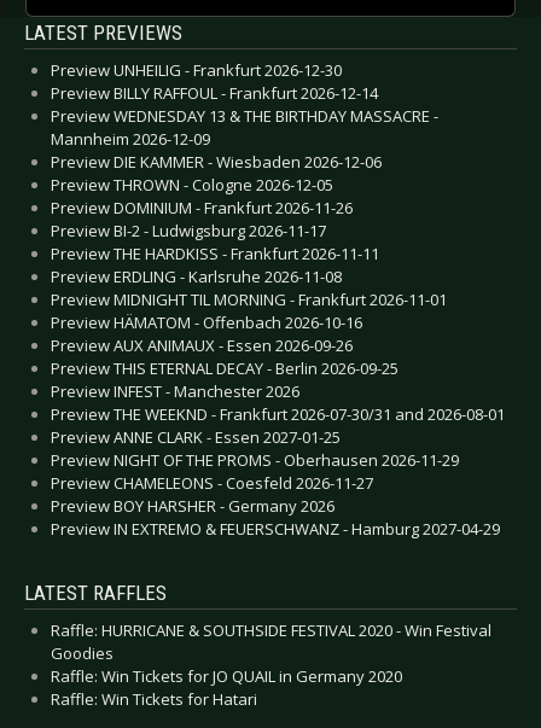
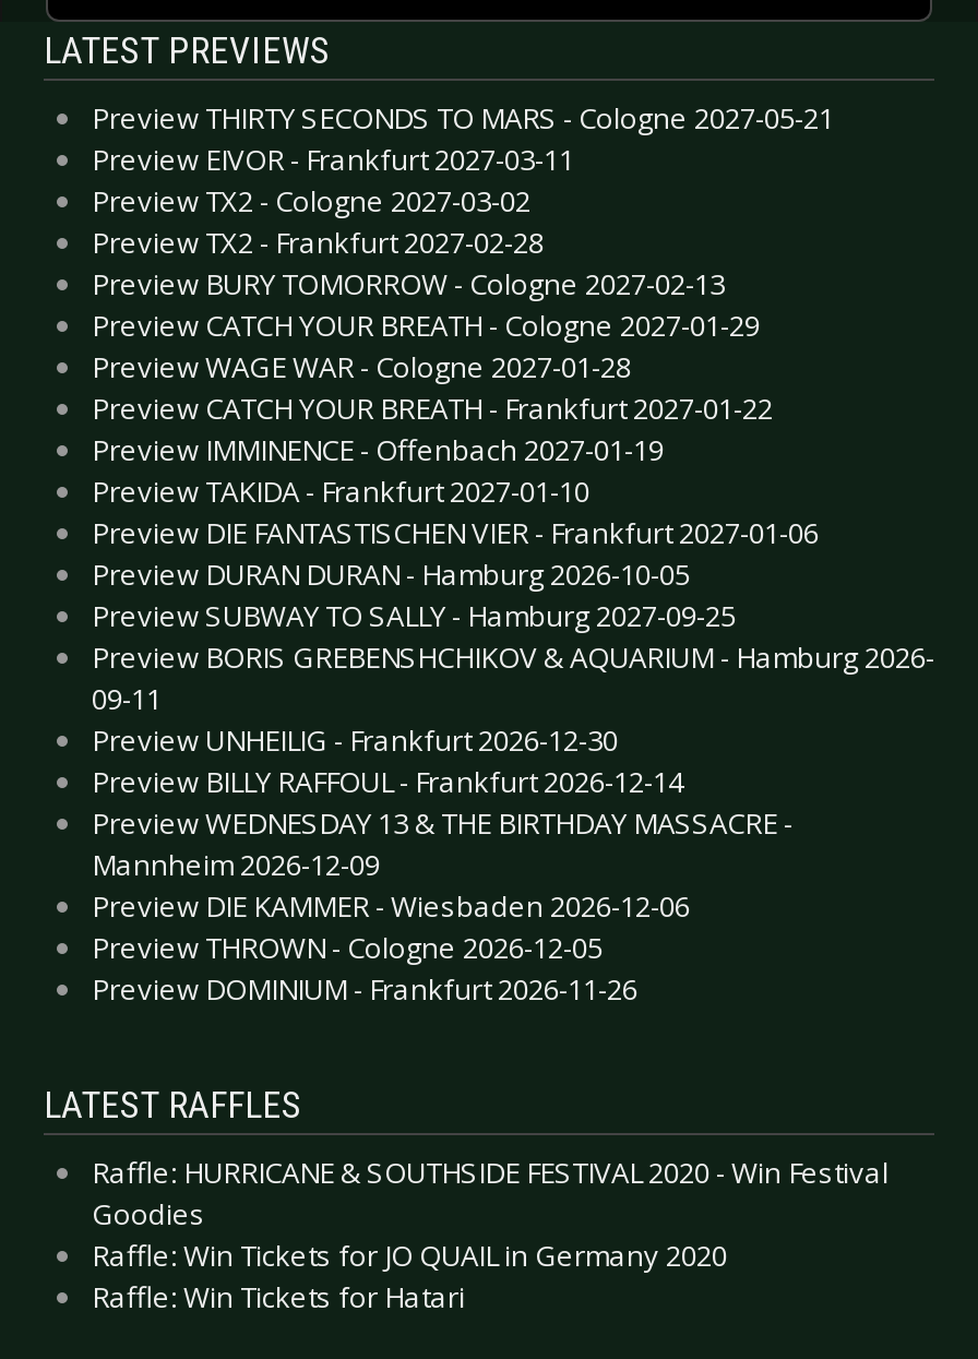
+ Preview THIRTY SECONDS TO MARS - Cologne 2027-05-21
+ Preview EIVOR - Frankfurt 2027-03-11
+ Preview TX2 - Cologne 2027-03-02
+ Preview TX2 - Frankfurt 2027-02-28
+ Preview BURY TOMORROW - Cologne 2027-02-13
+ Preview CATCH YOUR BREATH - Cologne 2027-01-29
+ Preview WAGE WAR - Cologne 2027-01-28
+ Preview CATCH YOUR BREATH - Frankfurt 2027-01-22
+ Preview IMMINENCE - Offenbach 2027-01-19
+ Preview TAKIDA - Frankfurt 2027-01-10
+ Preview DIE FANTASTISCHEN VIER - Frankfurt 2027-01-06
+ Preview DURAN DURAN - Hamburg 2026-10-05
+ Preview SUBWAY TO SALLY - Hamburg 2027-09-25
+ Preview BORIS GREBENSHCHIKOV & AQUARIUM - Hamburg 2026-
+ 09-11

moved down: Preview UNHEILIG - Frankfurt 2026-12-30 | Preview BILLY RAFFOUL - Frankfurt 2026-12-14 | Preview WEDNESDAY 13 & THE BIRTHDAY MASSACRE - | Mannheim 2026-12-09 | Preview DIE KAMMER - Wiesbaden 2026-12-06 | Preview THROWN - Cologne 2026-12-05 | Preview DOMINIUM - Frankfurt 2026-11-26

- Preview BI-2 - Ludwigsburg 2026-11-17
- Preview THE HARDKISS - Frankfurt 2026-11-11
- Preview ERDLING - Karlsruhe 2026-11-08
- Preview MIDNIGHT TIL MORNING - Frankfurt 2026-11-01
- Preview HÄMATOM - Offenbach 2026-10-16
- Preview AUX ANIMAUX - Essen 2026-09-26
- Preview THIS ETERNAL DECAY - Berlin 2026-09-25
- Preview INFEST - Manchester 2026
- Preview THE WEEKND - Frankfurt 2026-07-30/31 and 2026-08-01
- Preview ANNE CLARK - Essen 2027-01-25
- Preview NIGHT OF THE PROMS - Oberhausen 2026-11-29
- Preview CHAMELEONS - Coesfeld 2026-11-27
- Preview BOY HARSHER - Germany 2026
- Preview IN EXTREMO & FEUERSCHWANZ - Hamburg 2027-04-29
